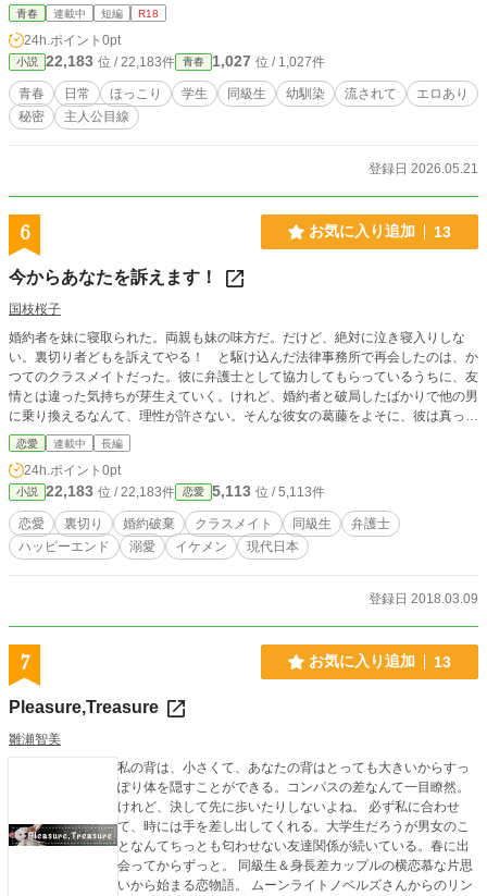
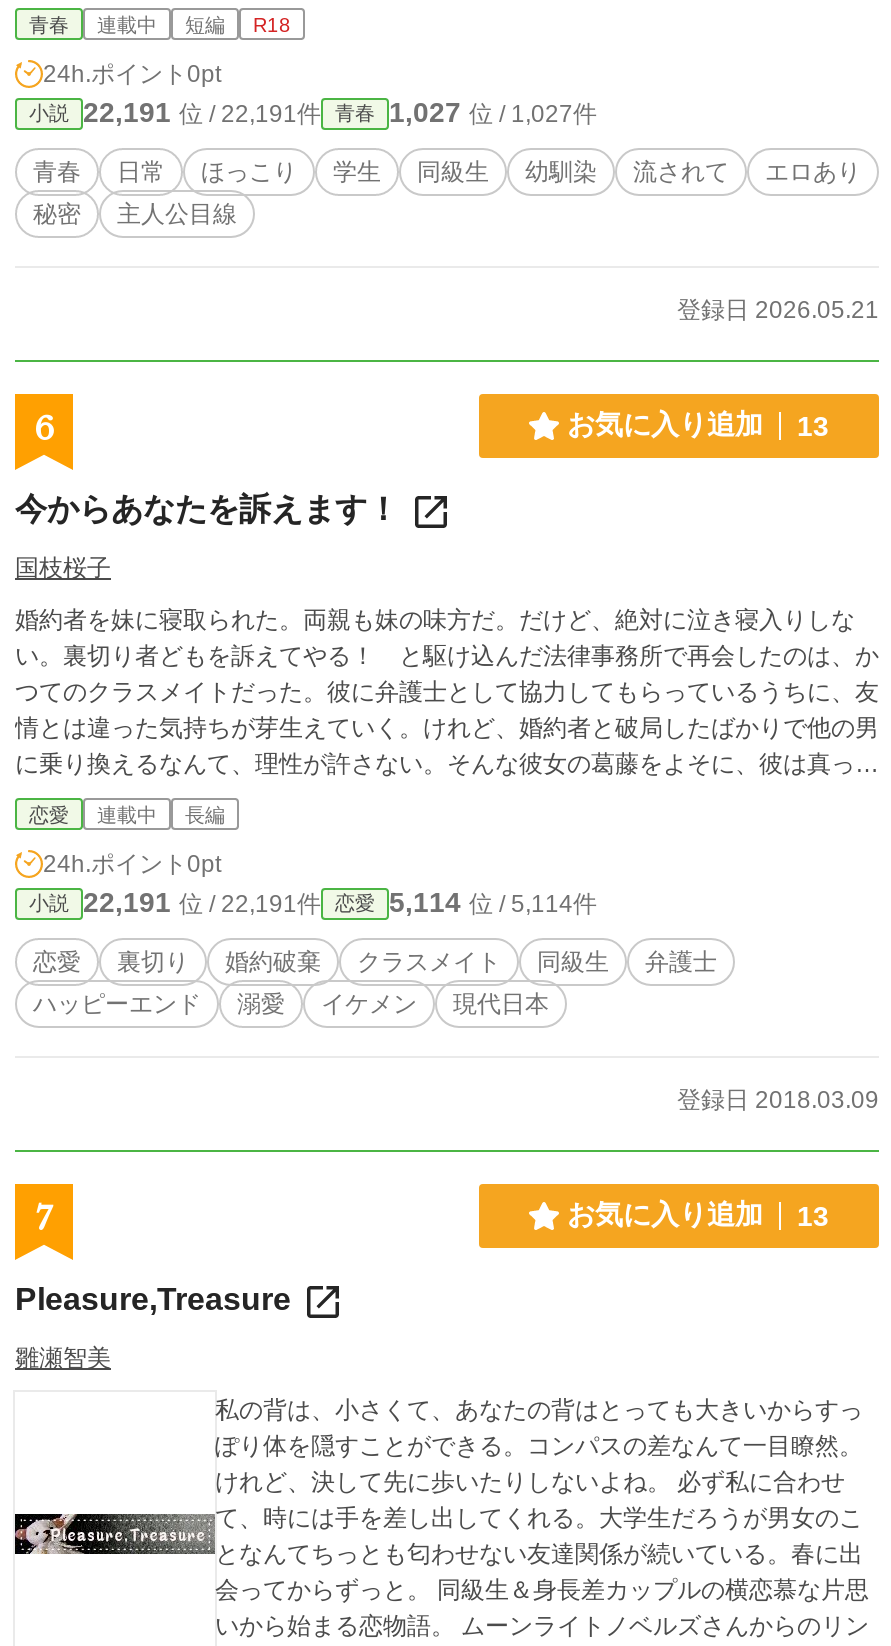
- 22,183位 / 22,183件
+ 22,191位 / 22,191件

- 22,183位 / 22,183件
+ 22,191位 / 22,191件

- 5,113位 / 5,113件
+ 5,114位 / 5,114件
